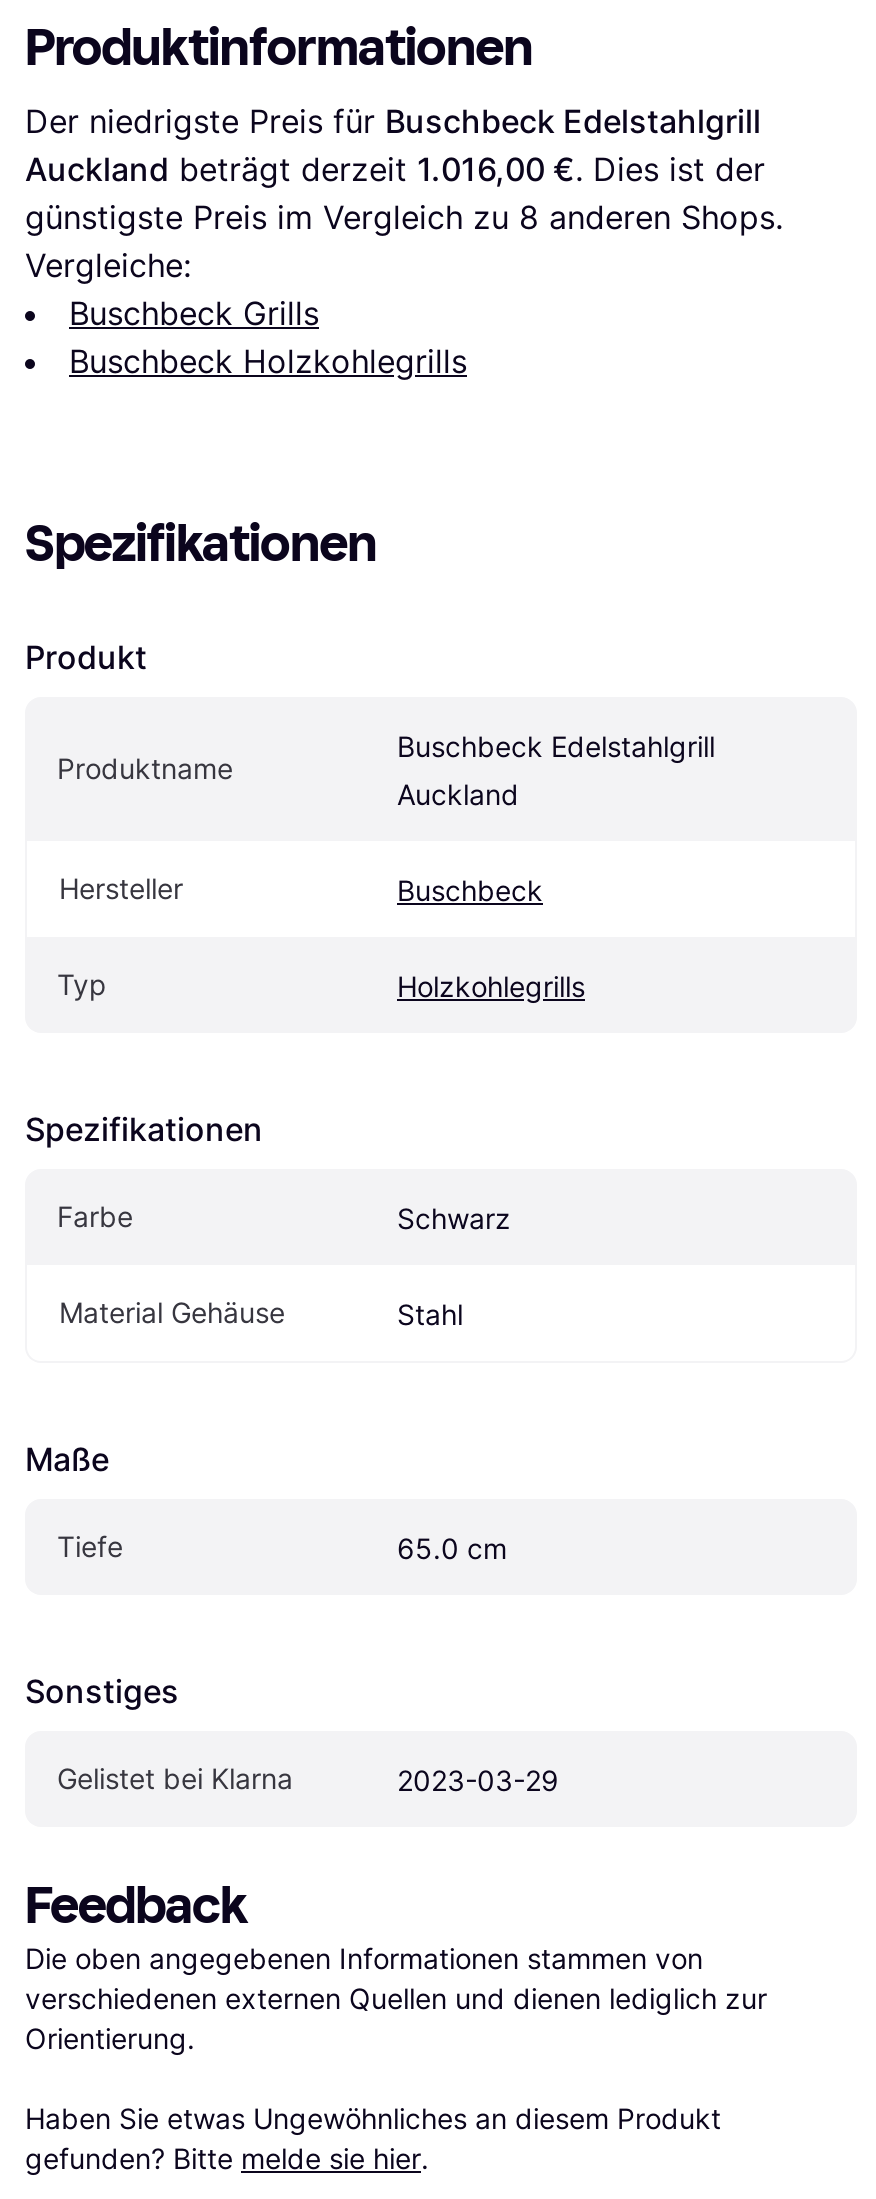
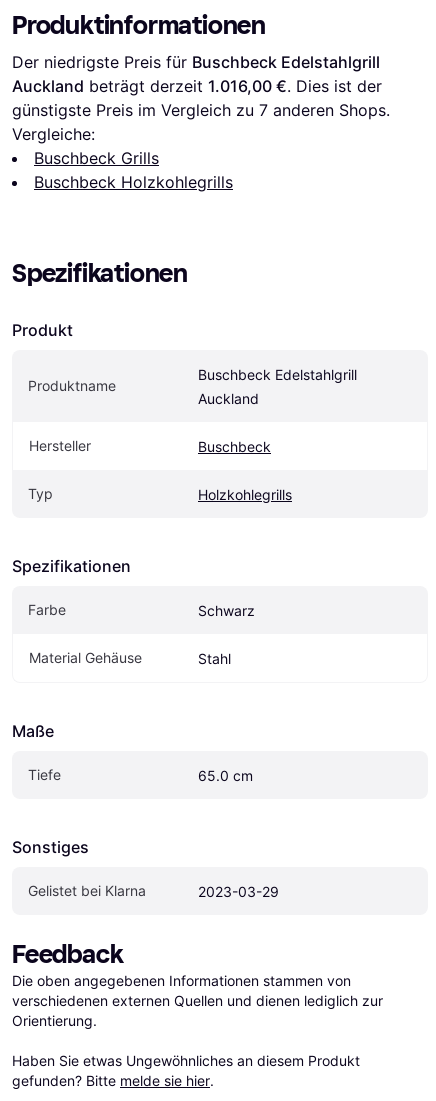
- günstigste Preis im Vergleich zu 8 anderen Shops.
+ günstigste Preis im Vergleich zu 7 anderen Shops.
